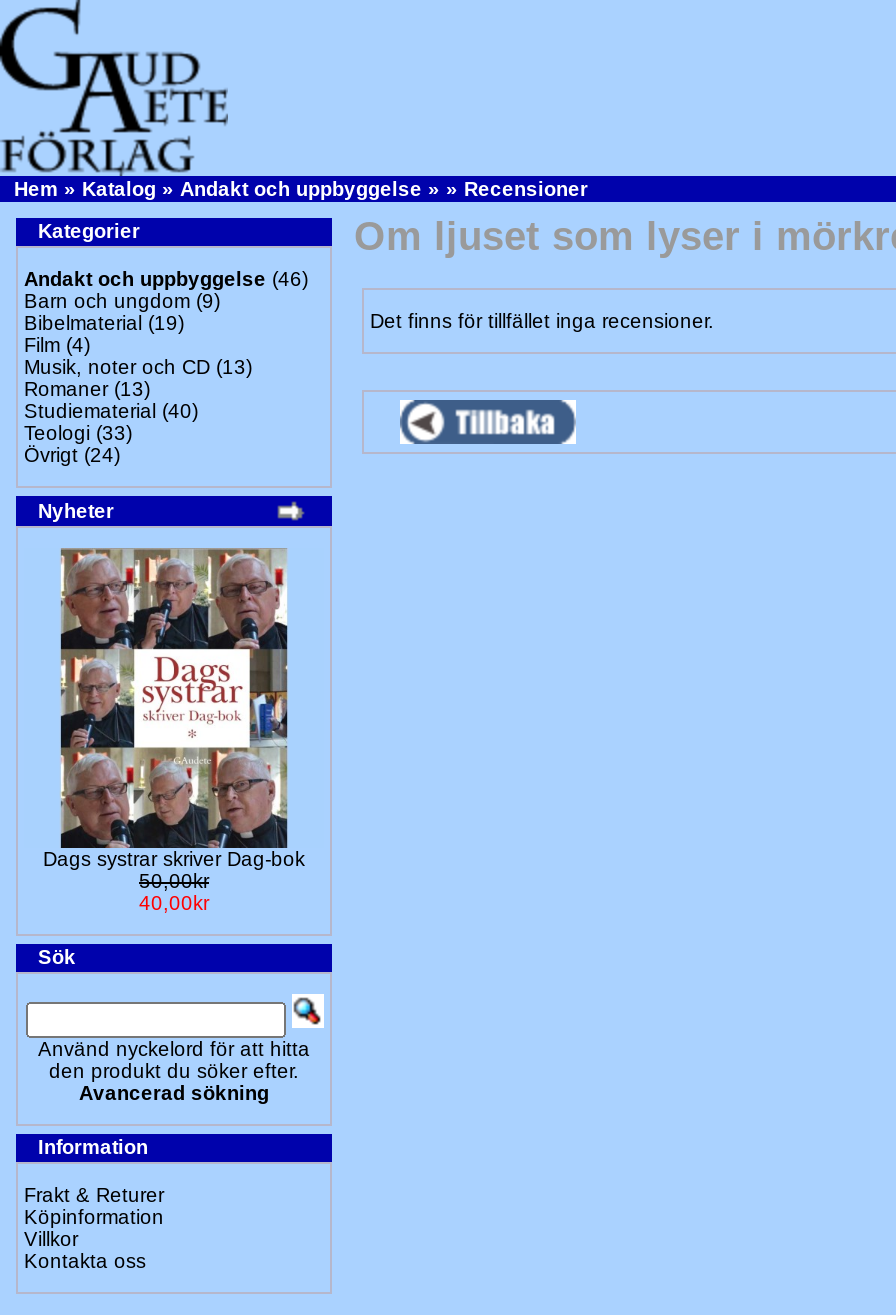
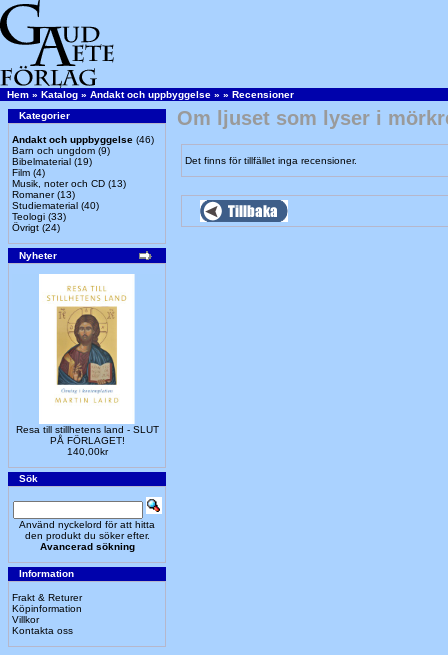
- [image]
- Dags systrar skriver Dag-bok
- 50,00kr
- 40,00kr
+ [image]
+ Resa till stillhetens land - SLUT
+ PÅ FÖRLAGET!
+ 140,00kr
